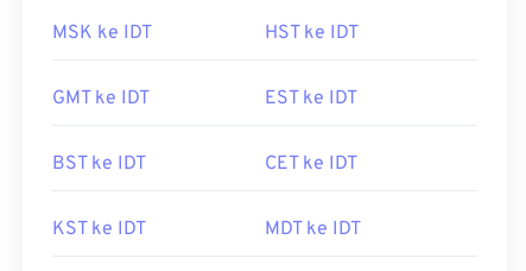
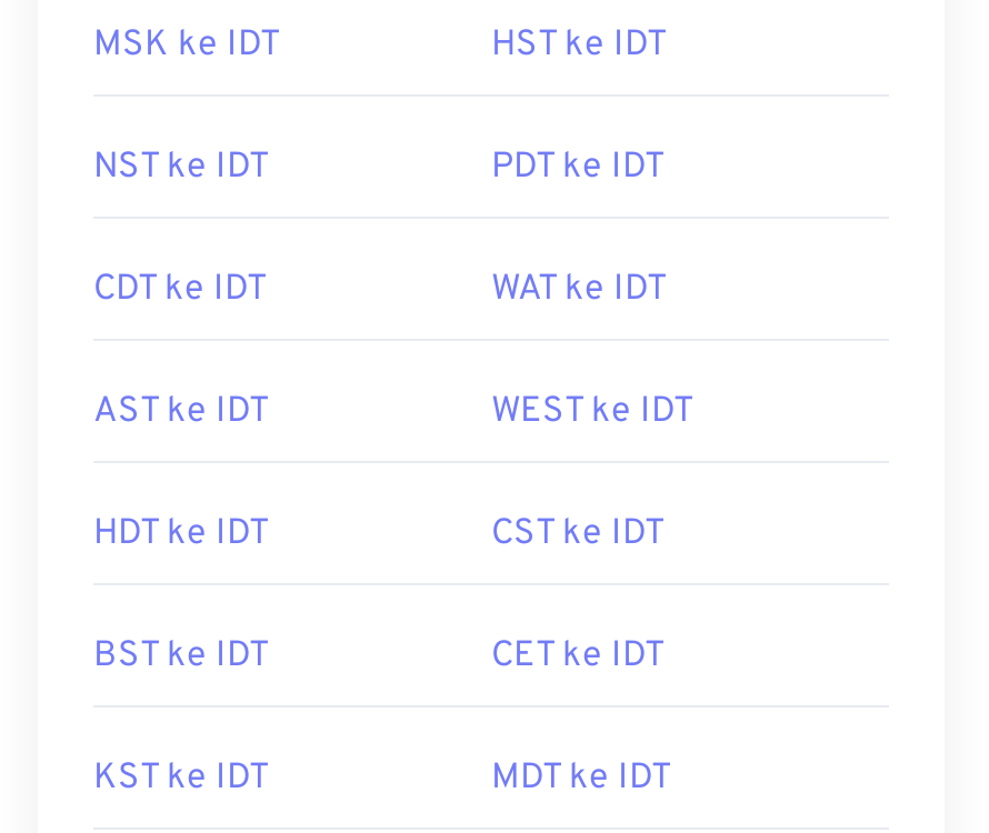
- GMT ke IDT
- EST ke IDT
+ NST ke IDT
+ PDT ke IDT
+ CDT ke IDT
+ WAT ke IDT
+ AST ke IDT
+ WEST ke IDT
+ HDT ke IDT
+ CST ke IDT
